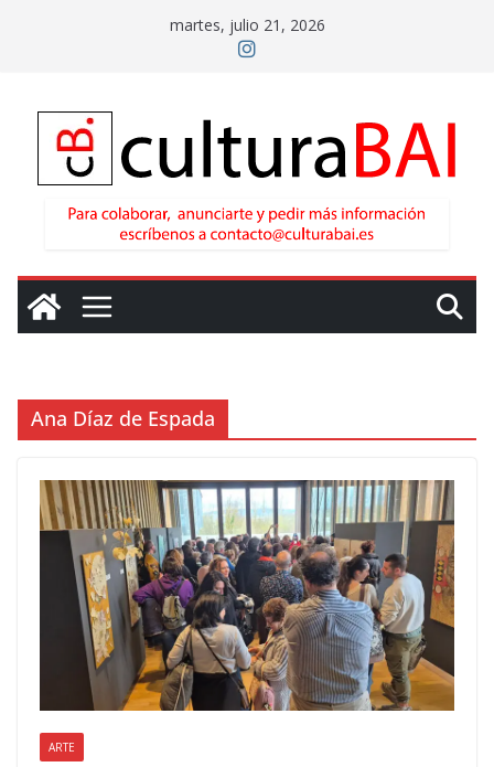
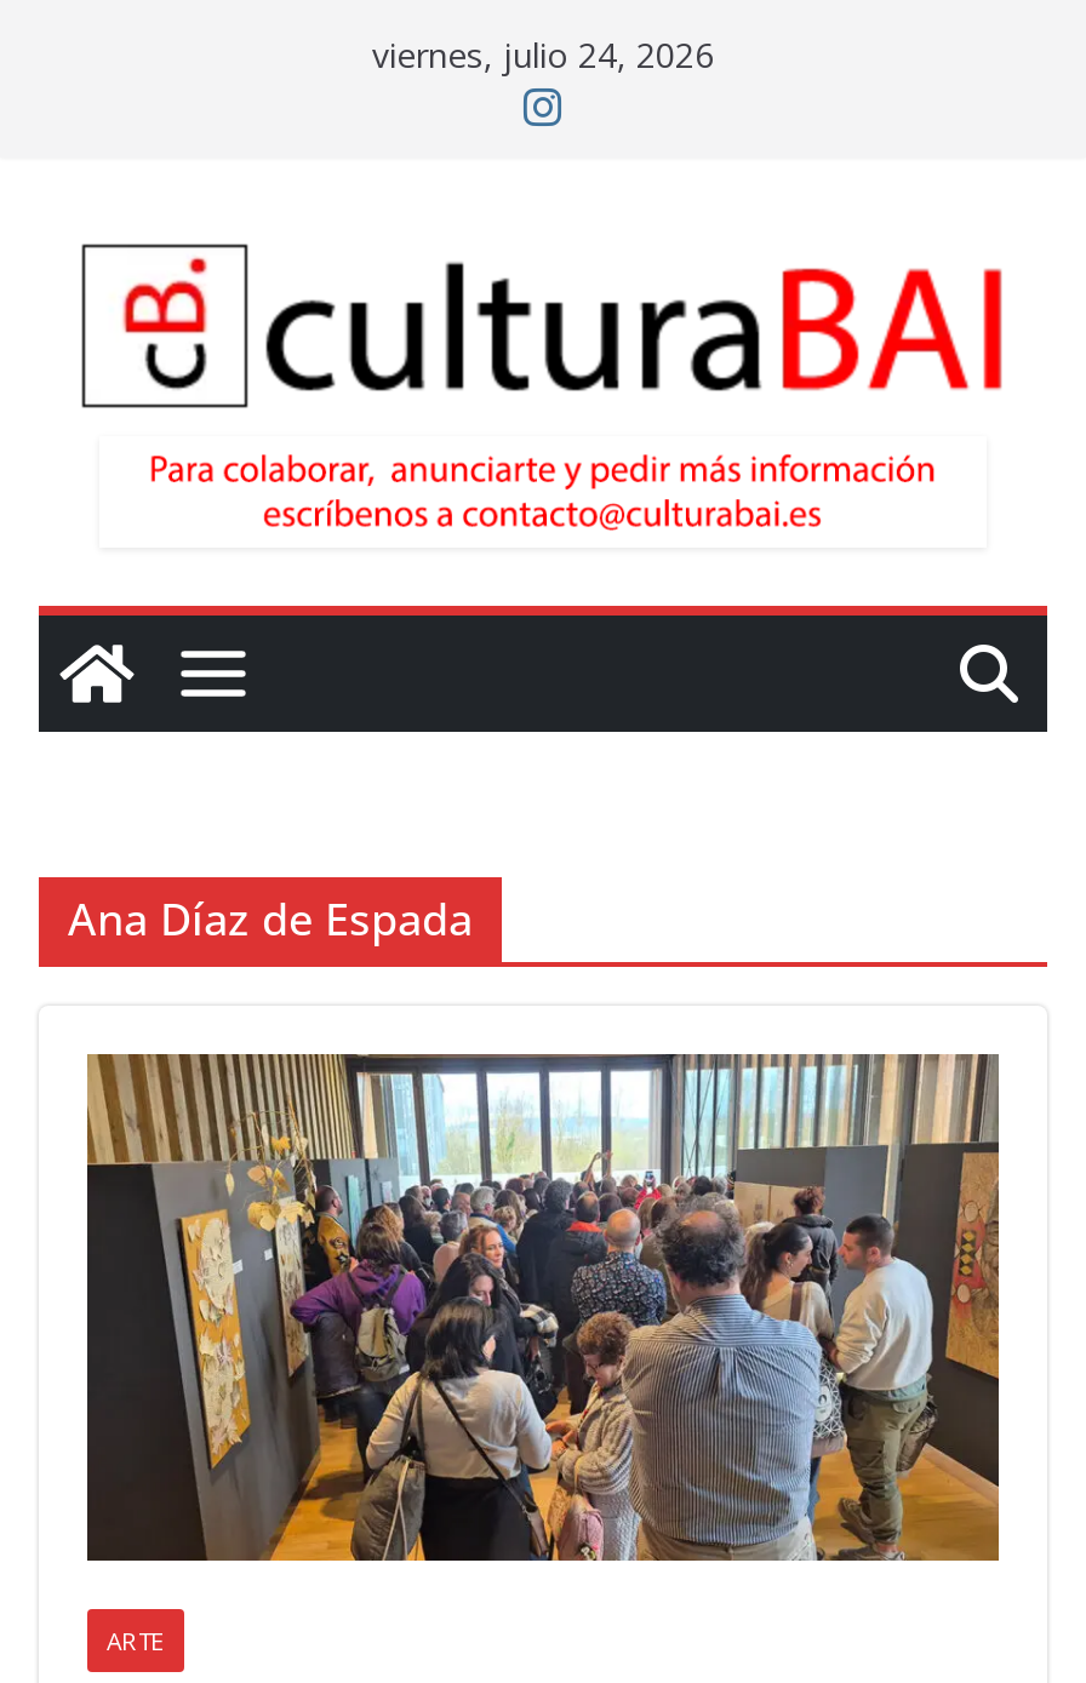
- martes, julio 21, 2026
+ viernes, julio 24, 2026
